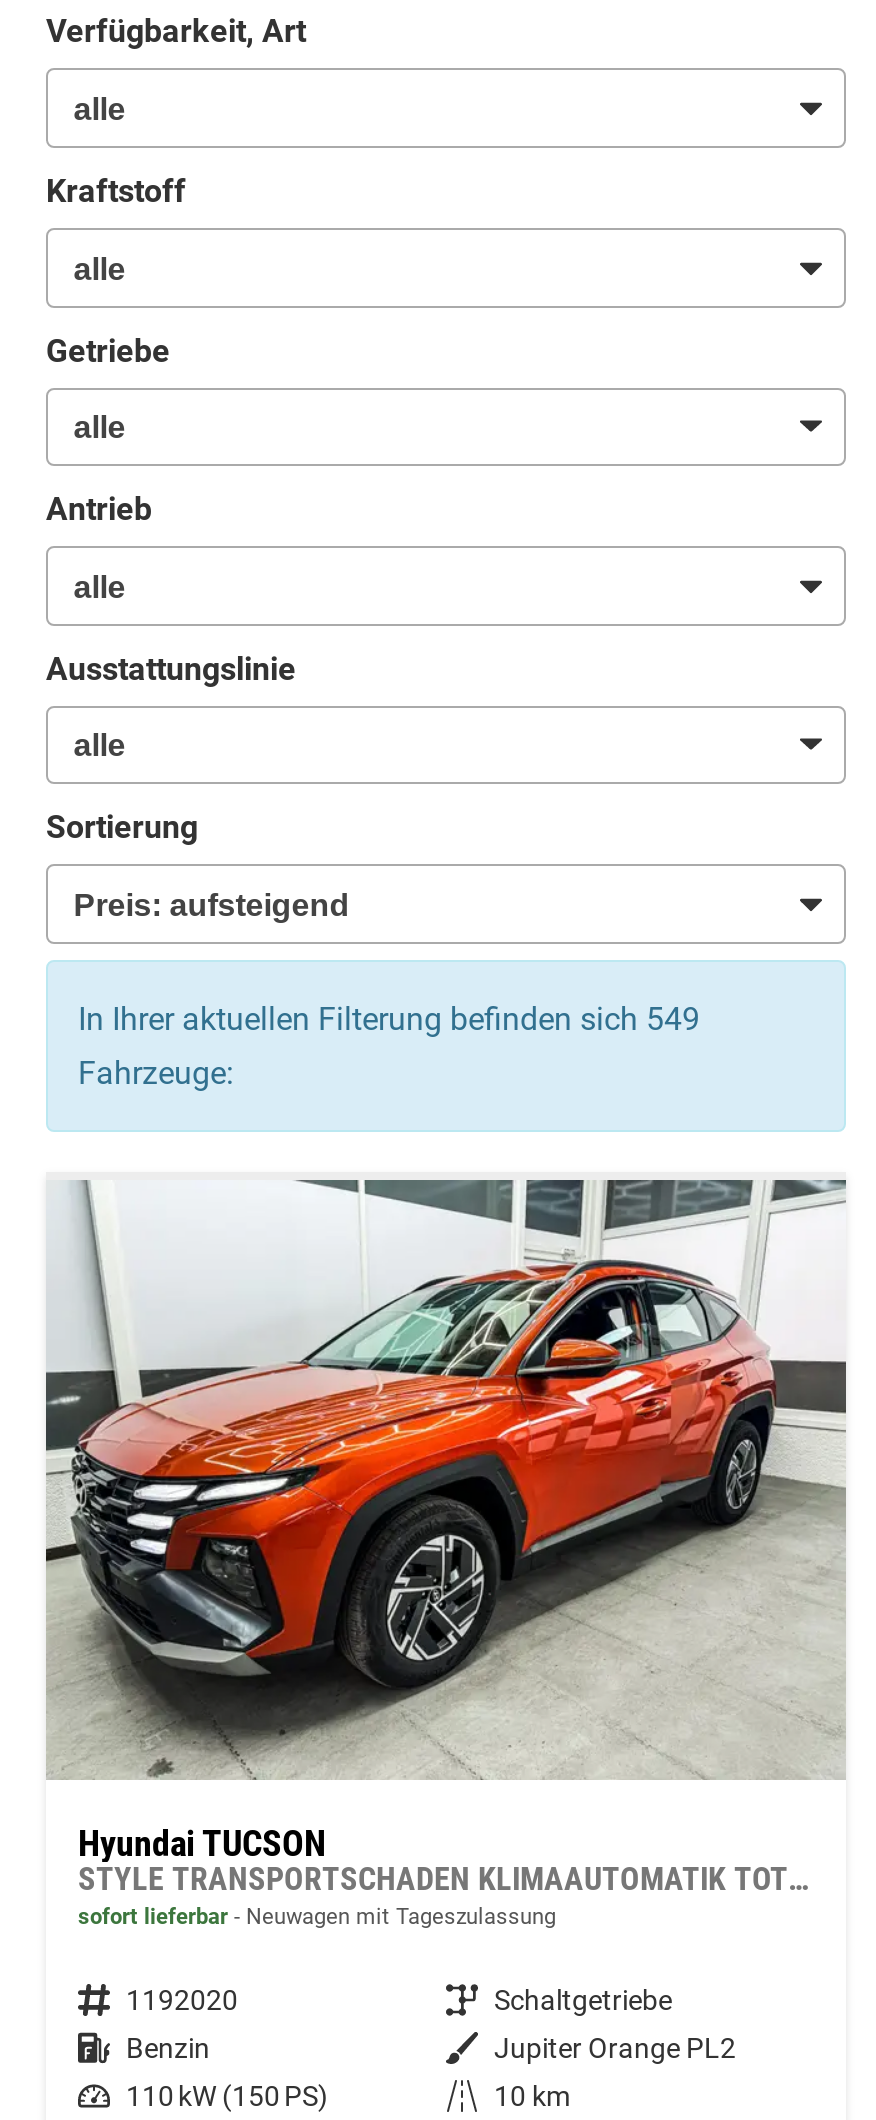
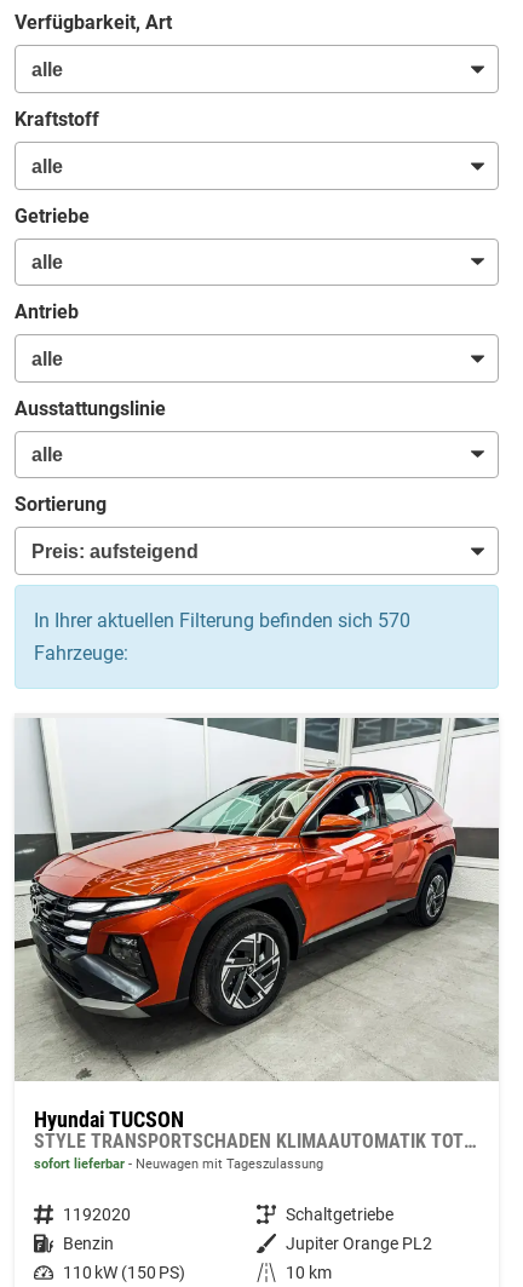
- In Ihrer aktuellen Filterung befinden sich 549
+ In Ihrer aktuellen Filterung befinden sich 570
